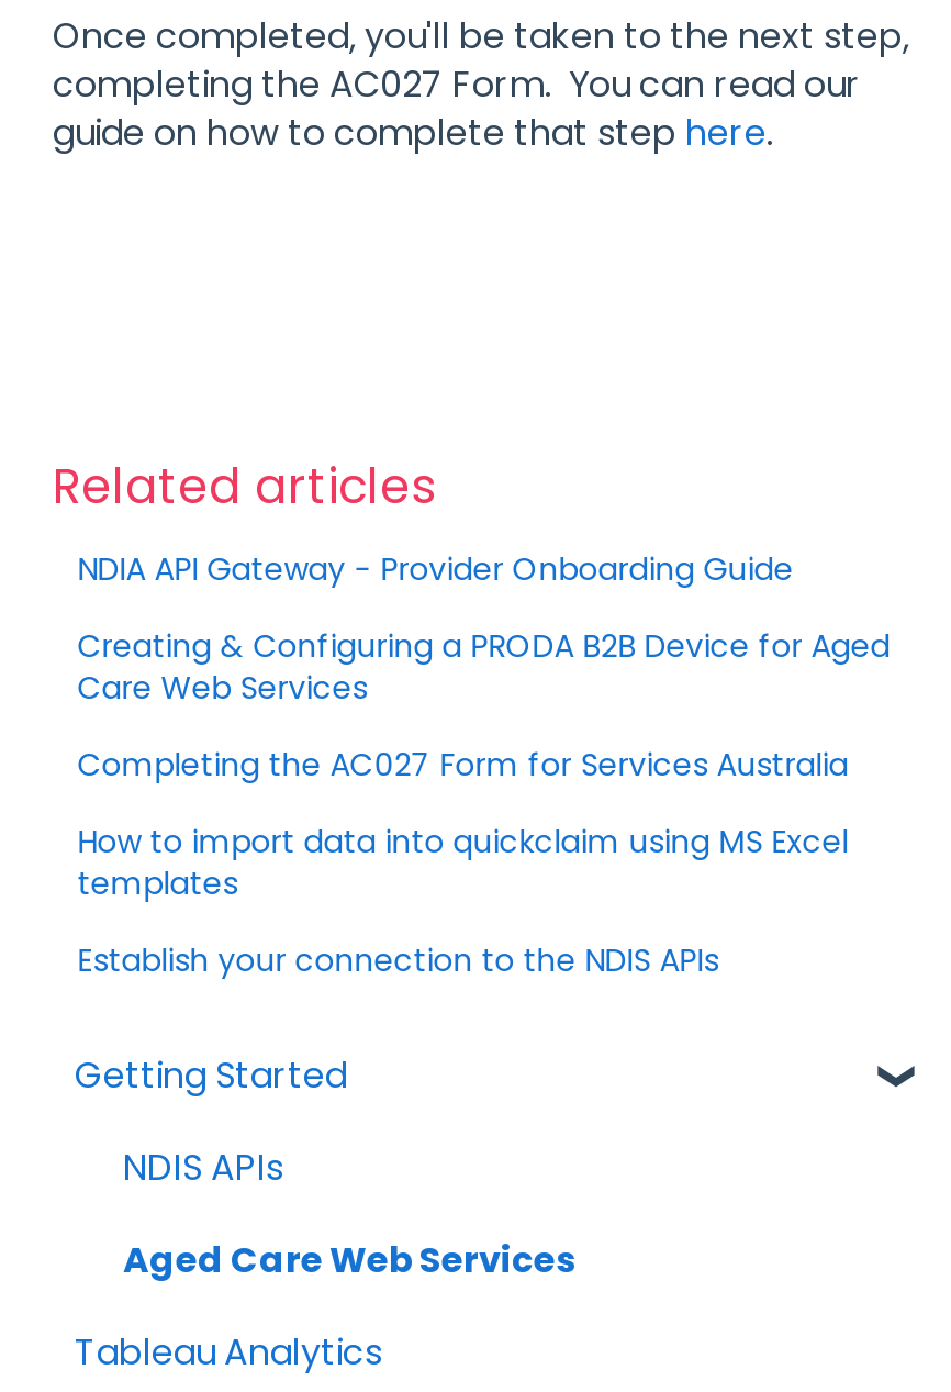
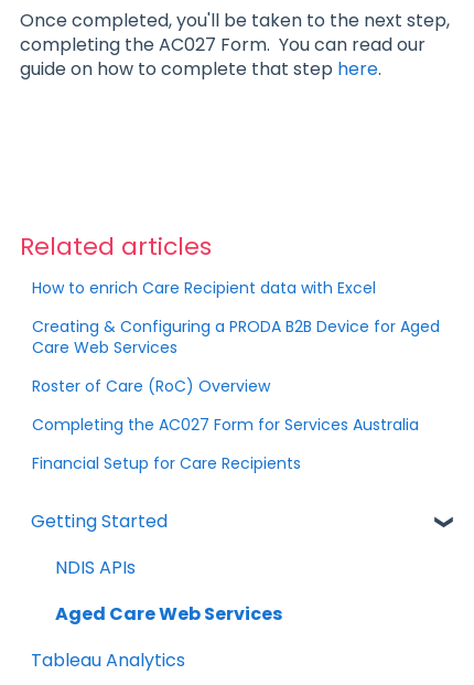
- NDIA API Gateway - Provider Onboarding Guide
+ How to enrich Care Recipient data with Excel

+ Roster of Care (RoC) Overview

moved down: Completing the AC027 Form for Services Australia

- How to import data into quickclaim using MS Excel
- templates
- Establish your connection to the NDIS APIs
+ Financial Setup for Care Recipients
